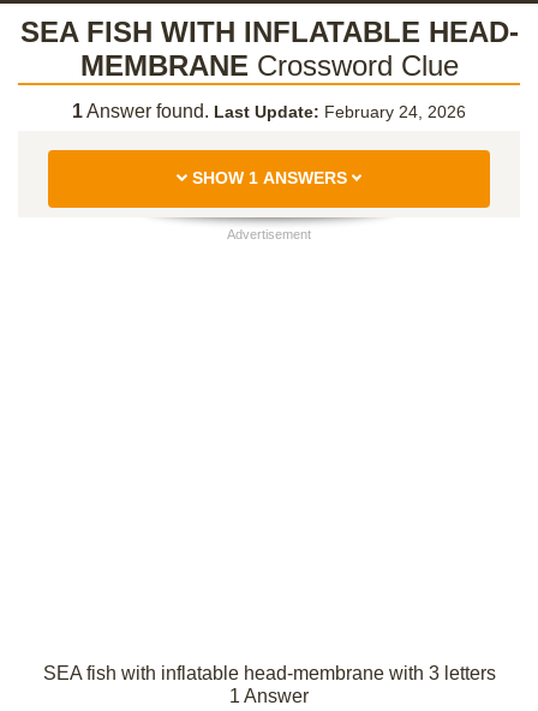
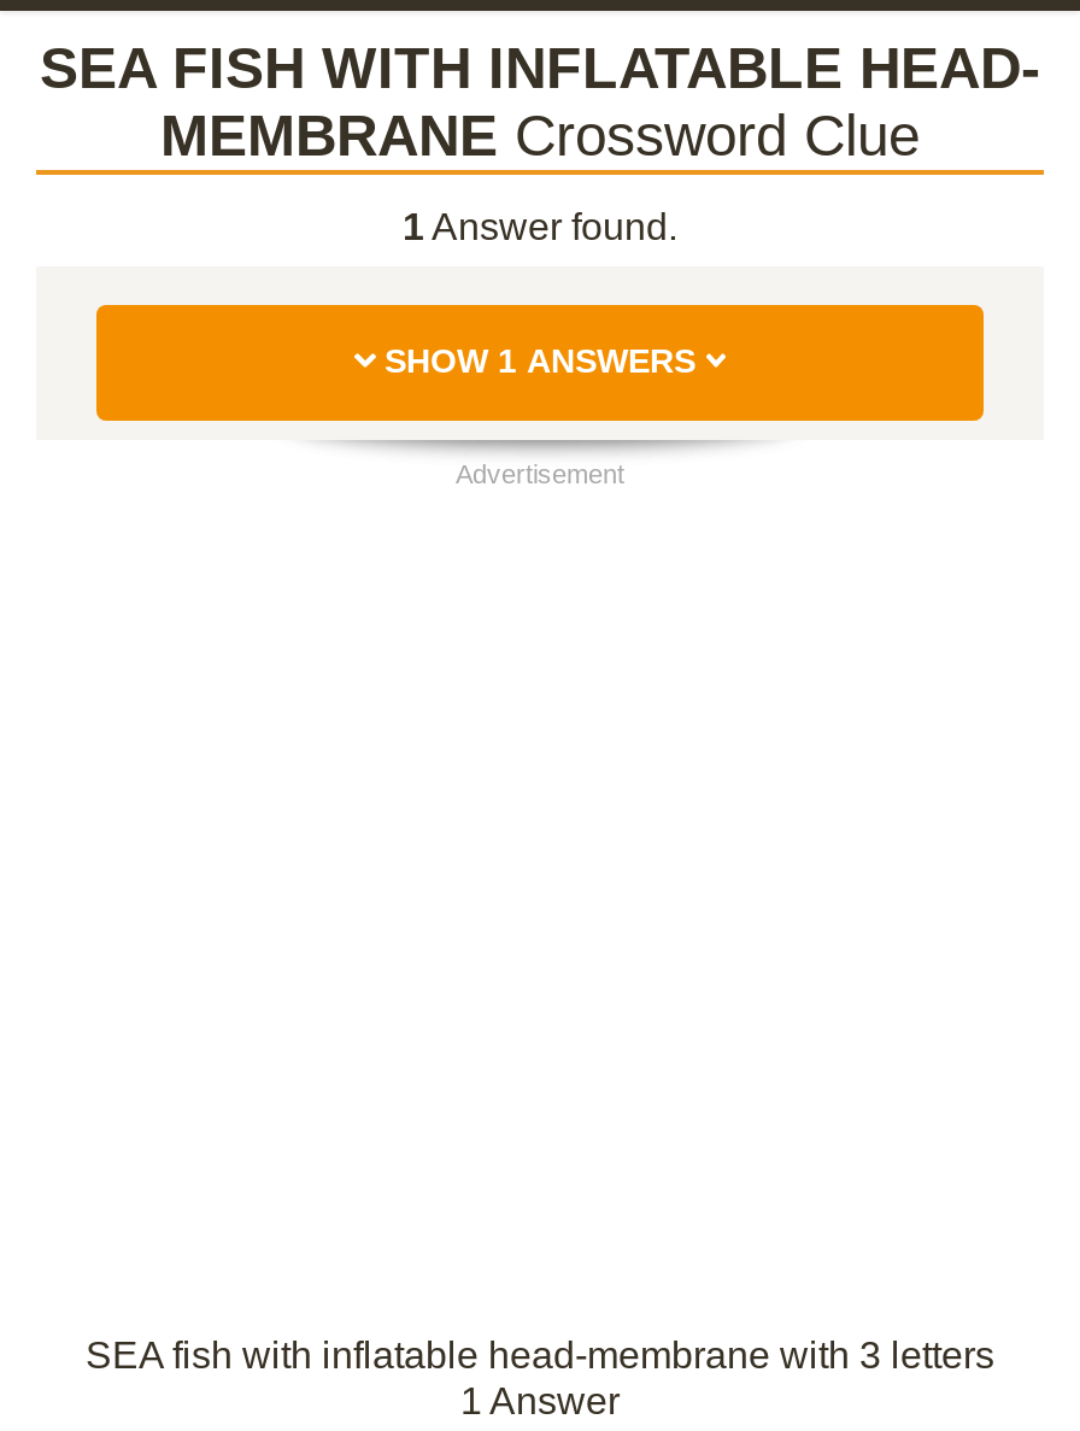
- 1 Answer found. Last Update: February 24, 2026
+ 1 Answer found.
